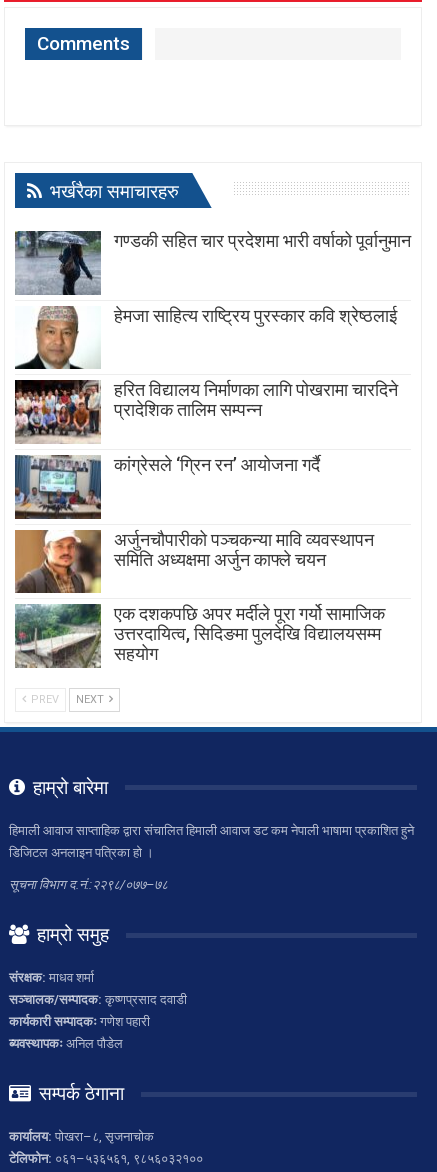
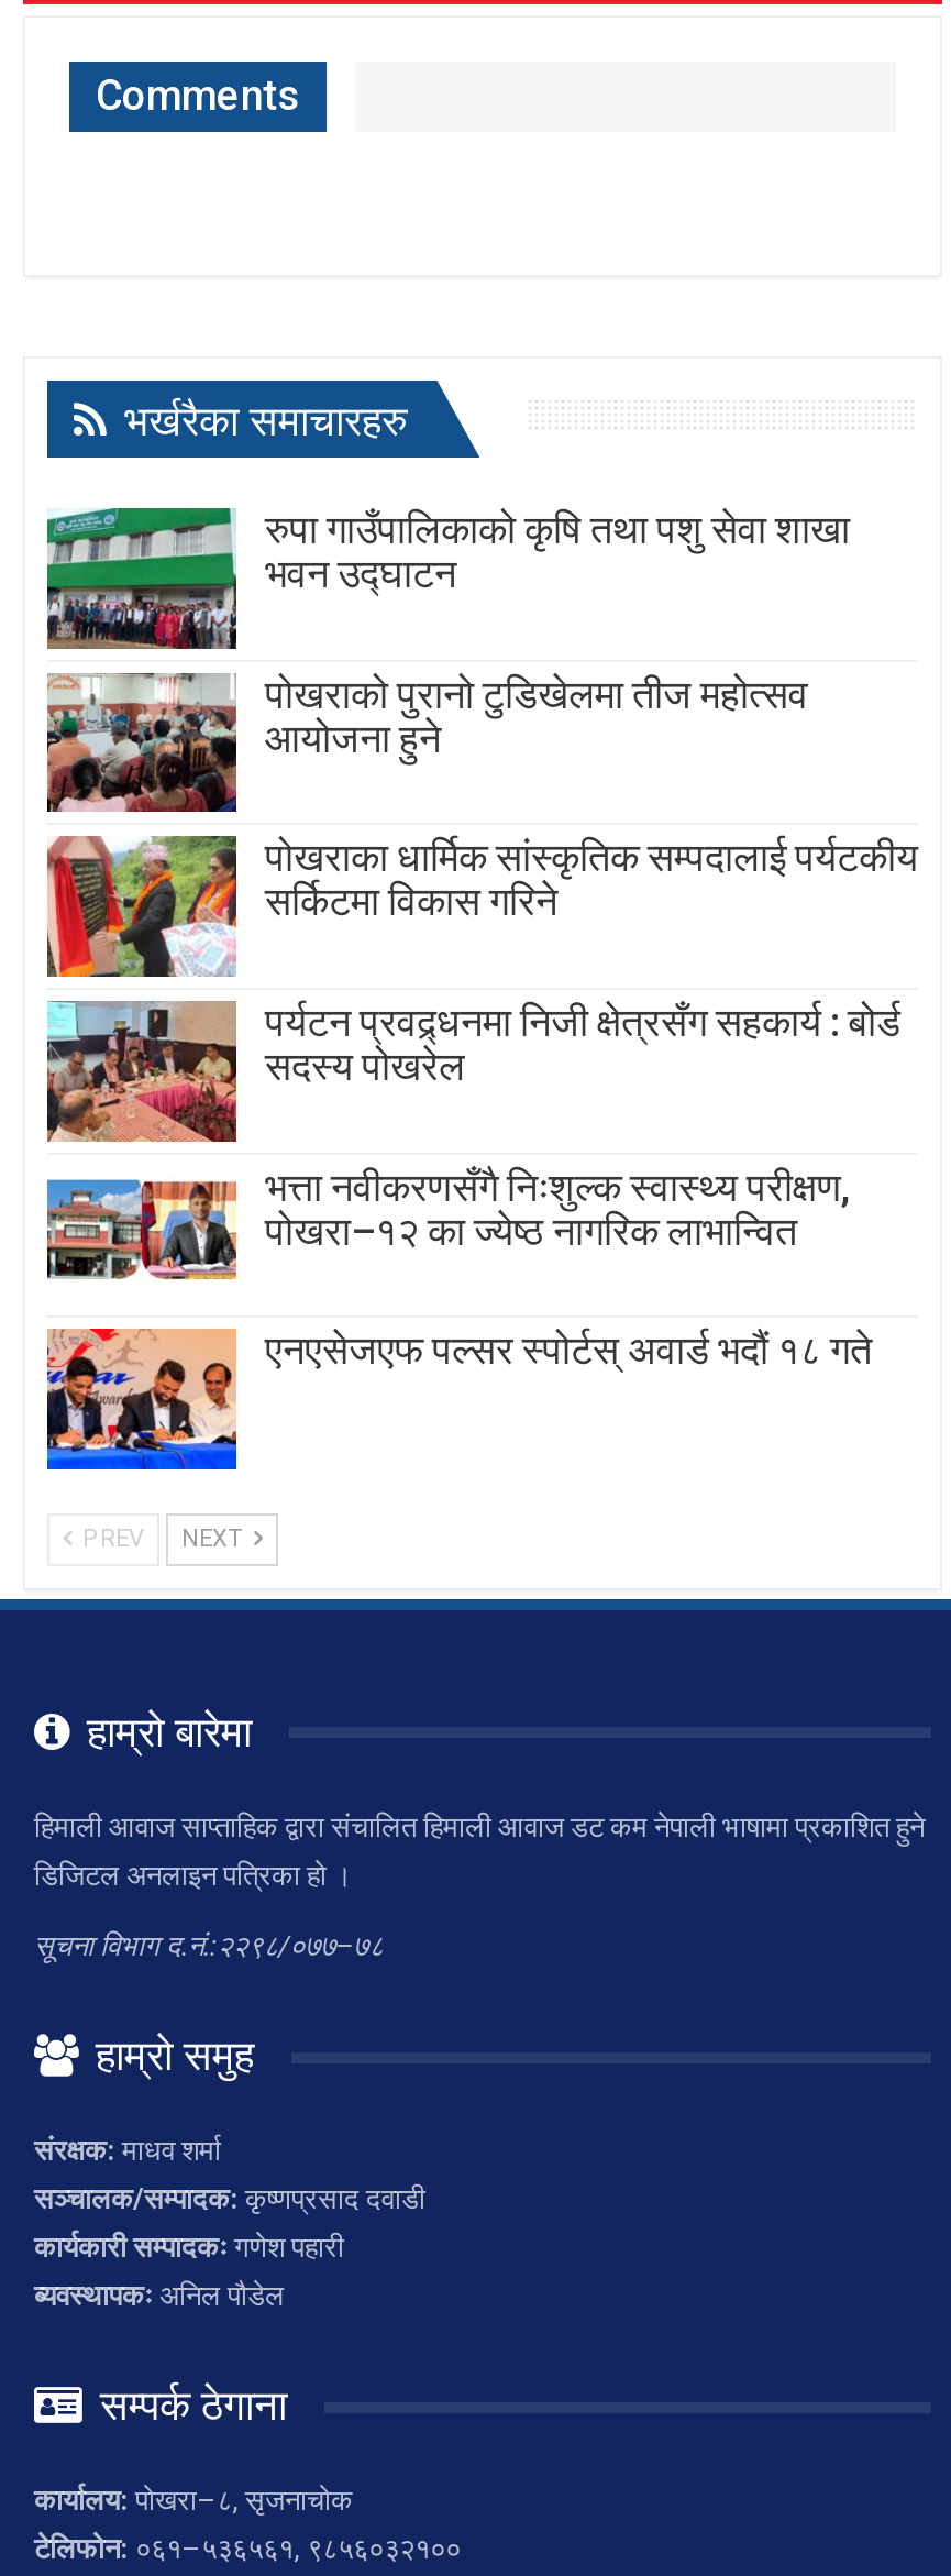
- [image]
- गण्डकी सहित चार प्रदेशमा भारी वर्षाको पूर्वानुमान
+ [image]
+ रुपा गाउँपालिकाको कृषि तथा पशु सेवा शाखा
+ भवन उद्घाटन

- [image]
- हेमजा साहित्य राष्ट्रिय पुरस्कार कवि श्रेष्ठलाई
+ [image]
+ पोखराको पुरानो टुडिखेलमा तीज महोत्सव
+ आयोजना हुने

- [image]
- हरित विद्यालय निर्माणका लागि पोखरामा चारदिने
- प्रादेशिक तालिम सम्पन्न
+ [image]
+ पोखराका धार्मिक सांस्कृतिक सम्पदालाई पर्यटकीय
+ सर्किटमा विकास गरिने

- [image]
- कांग्रेसले ‘ग्रिन रन’ आयोजना गर्दै
+ [image]
+ पर्यटन प्रवद्र्धनमा निजी क्षेत्रसँग सहकार्य : बोर्ड
+ सदस्य पोखरेल

- [image]
- अर्जुनचौपारीको पञ्चकन्या मावि व्यवस्थापन
- समिति अध्यक्षमा अर्जुन काफ्ले चयन
+ [image]
+ भत्ता नवीकरणसँगै निःशुल्क स्वास्थ्य परीक्षण,
+ पोखरा–१२ का ज्येष्ठ नागरिक लाभान्वित

- [image]
- एक दशकपछि अपर मर्दीले पूरा गर्यो सामाजिक
- उत्तरदायित्व, सिदिङमा पुलदेखि विद्यालयसम्म
- सहयोग
+ [image]
+ एनएसेजएफ पल्सर स्पोर्टस् अवार्ड भदौं १८ गते
